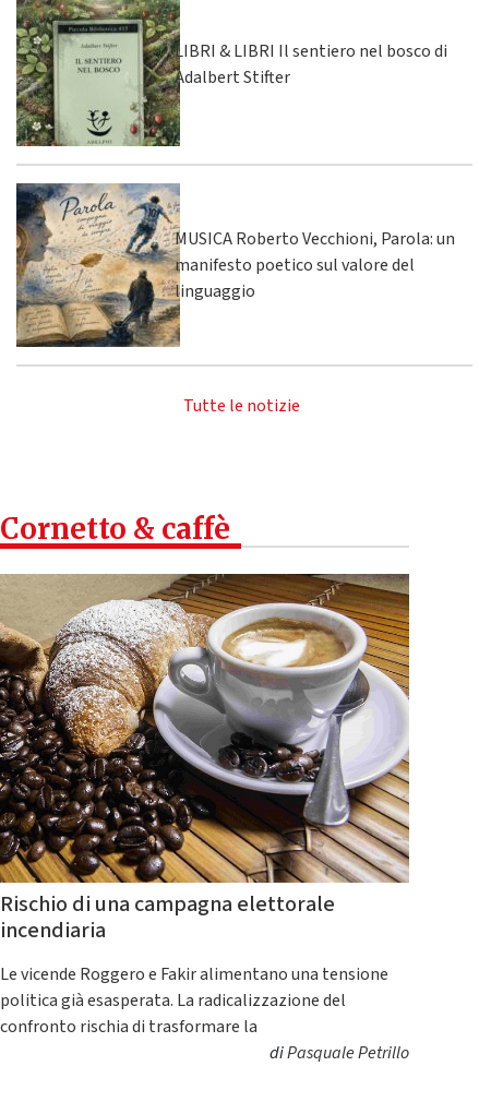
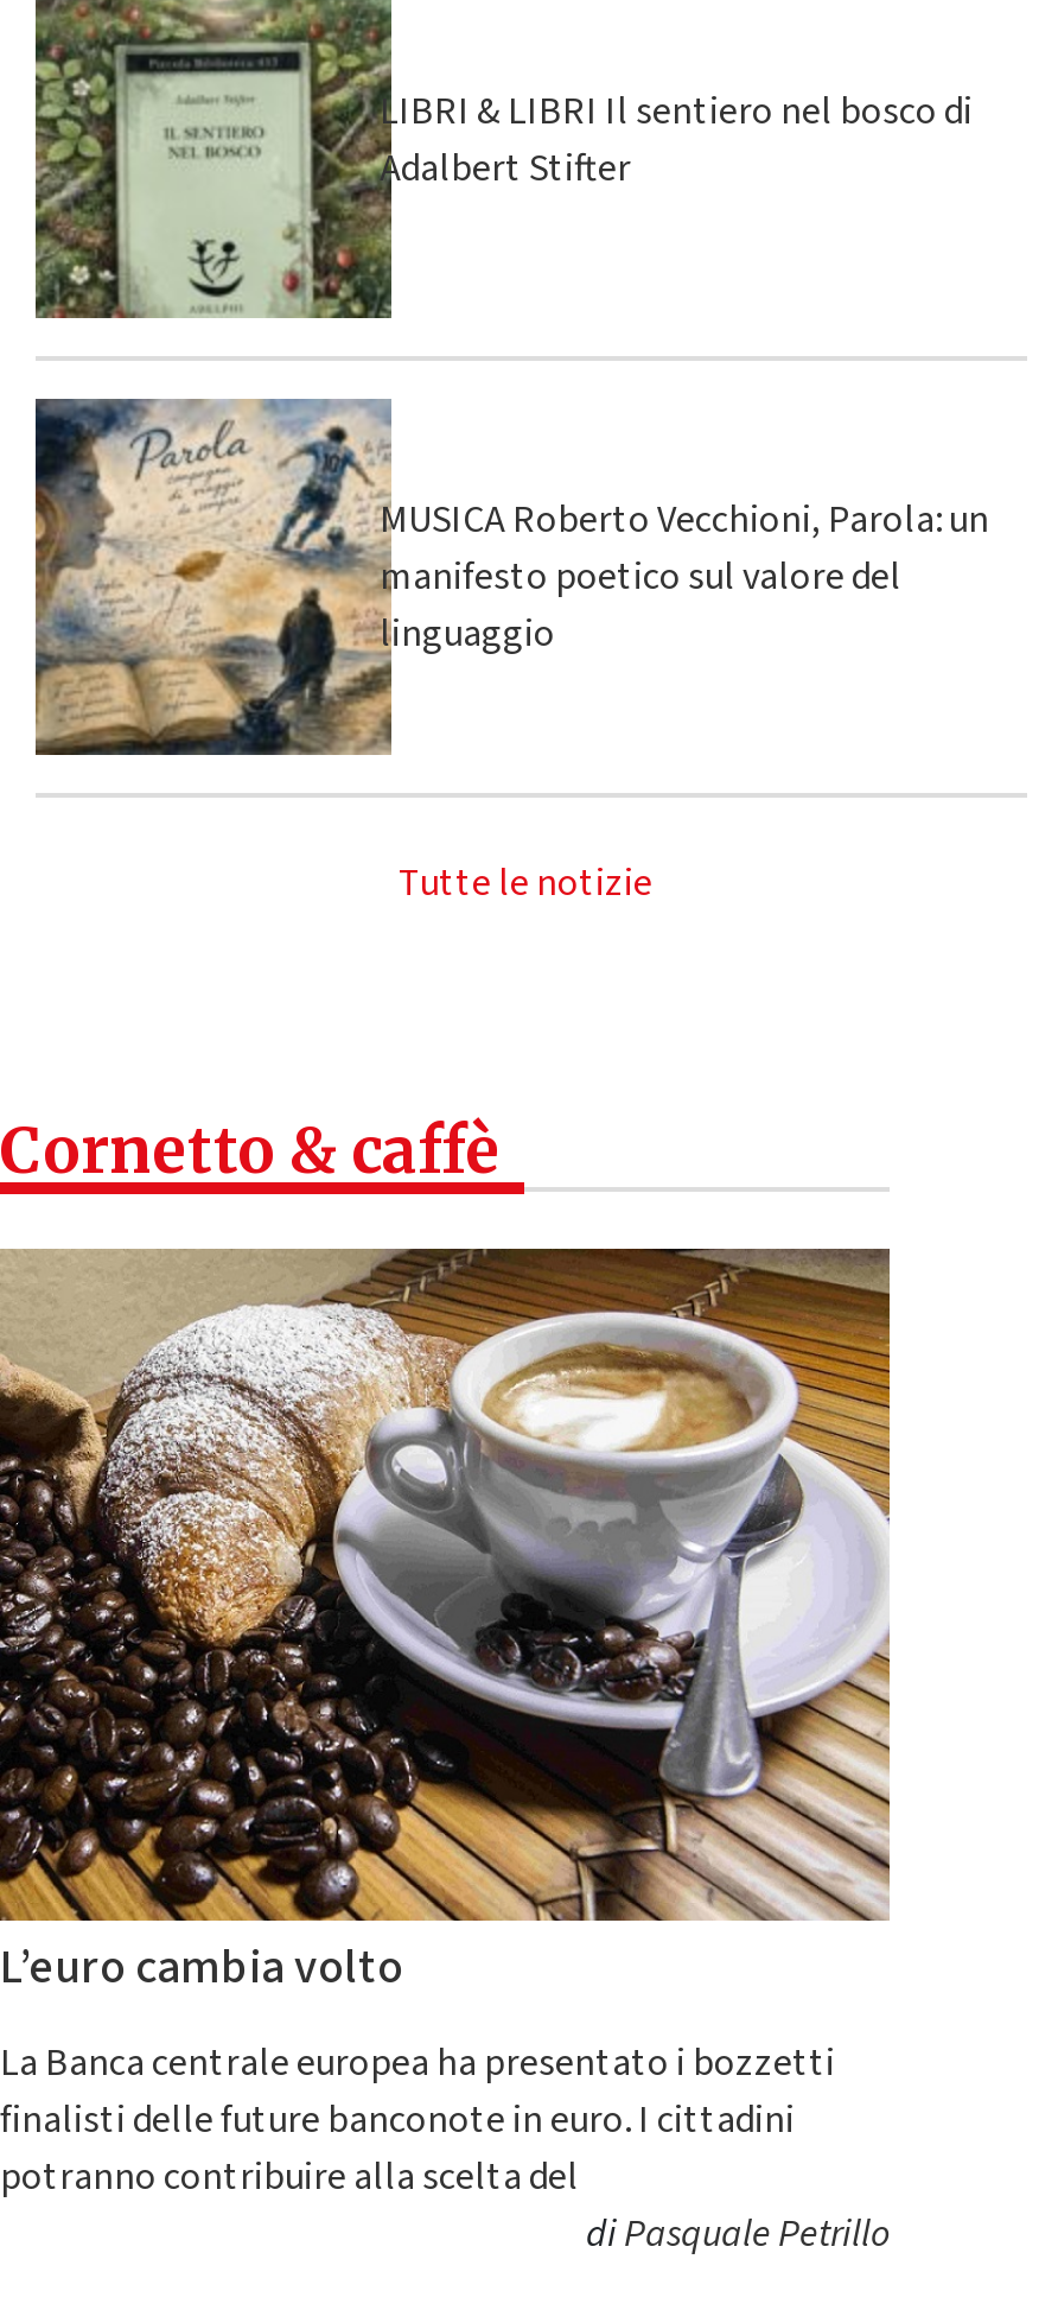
- Rischio di una campagna elettorale
- incendiaria
+ L’euro cambia volto

- Le vicende Roggero e Fakir alimentano una tensione
- politica già esasperata. La radicalizzazione del
- confronto rischia di trasformare la
+ La Banca centrale europea ha presentato i bozzetti
+ finalisti delle future banconote in euro. I cittadini
+ potranno contribuire alla scelta del
